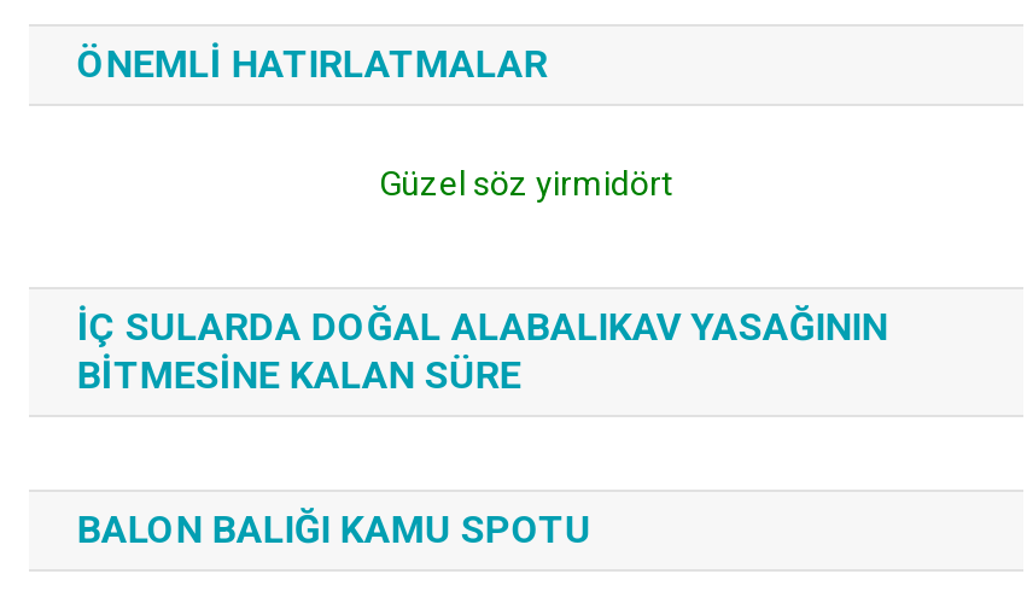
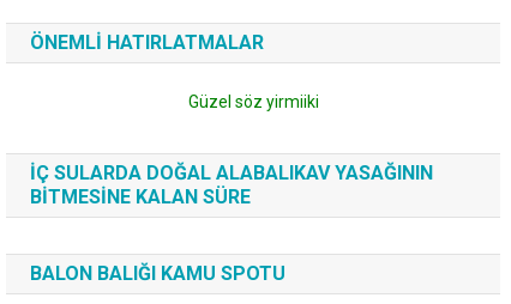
- Güzel söz yirmidört
+ Güzel söz yirmiiki
